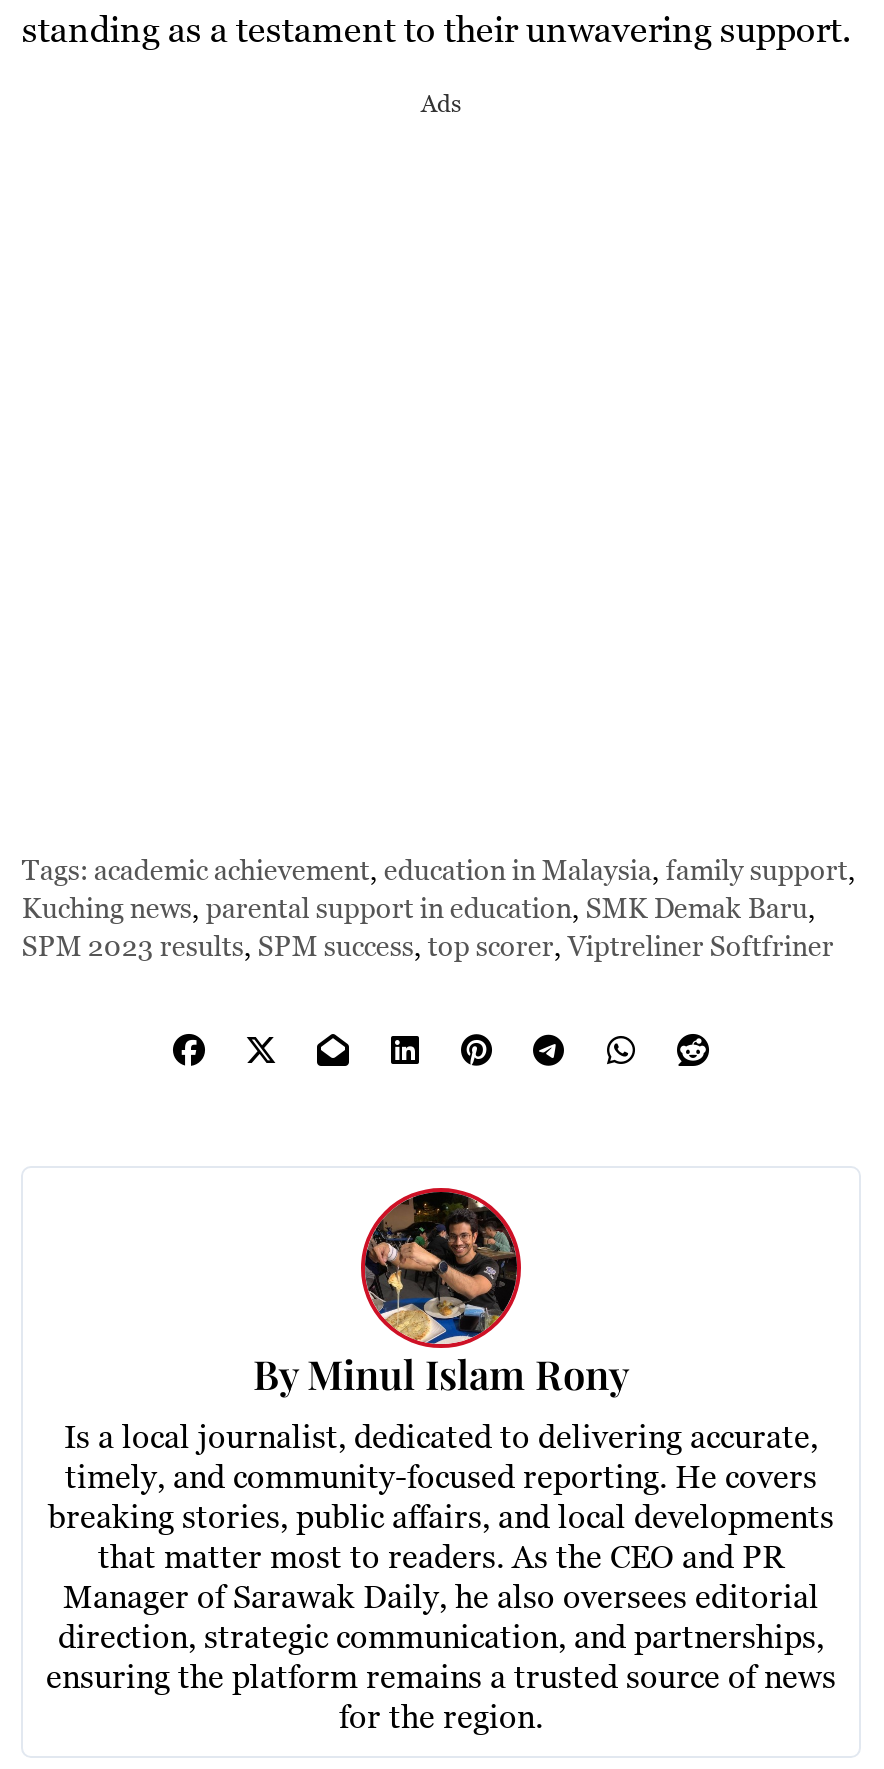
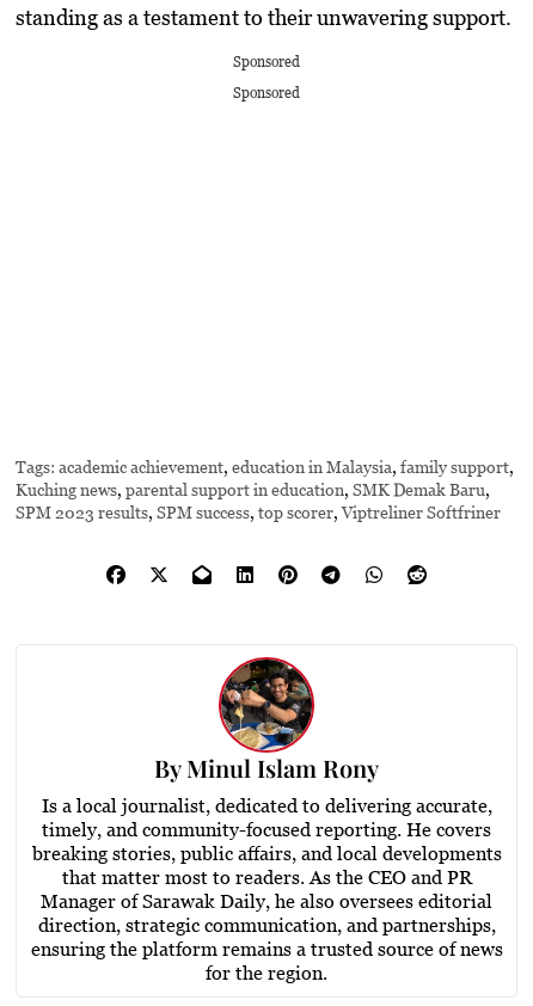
- Ads
+ Sponsored
+ Sponsored
